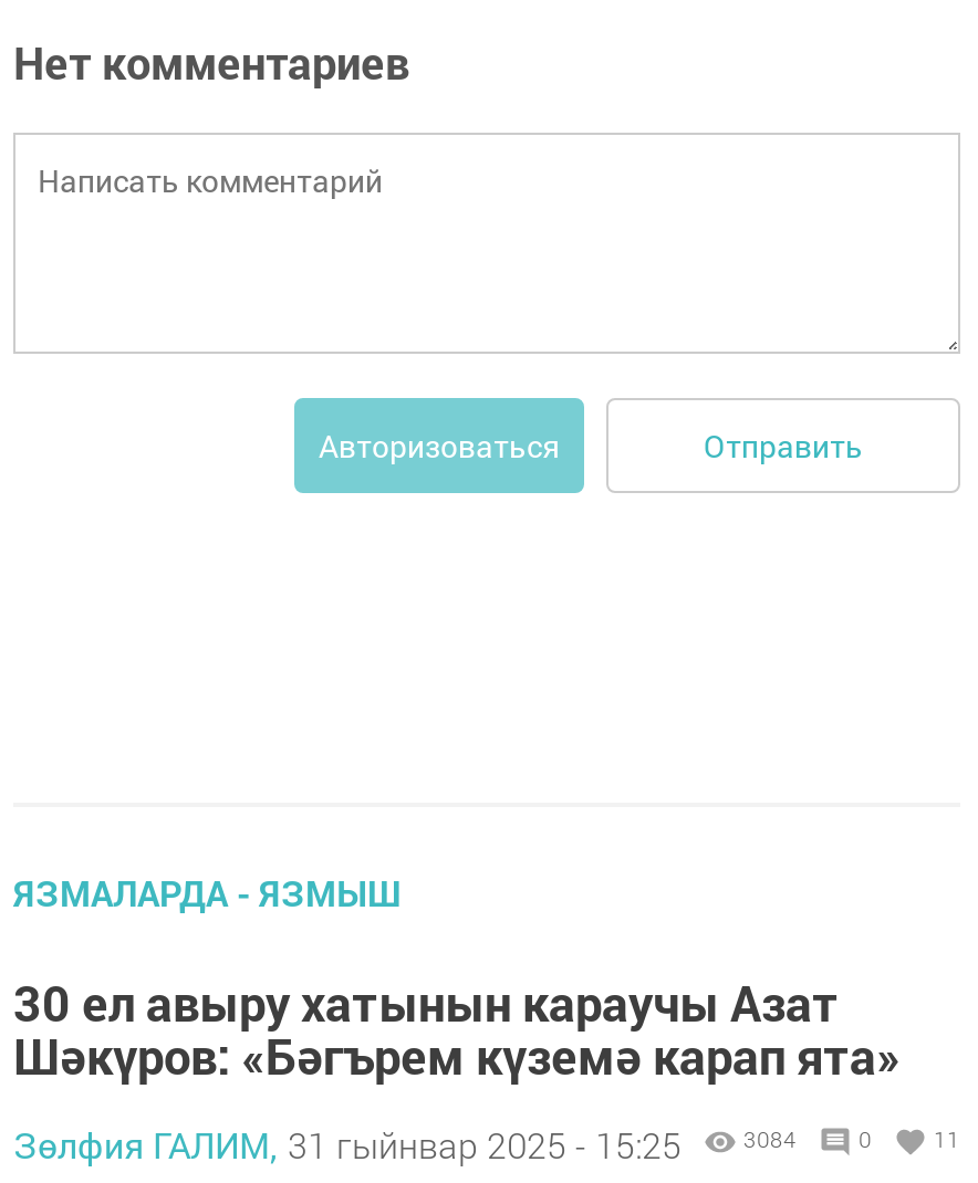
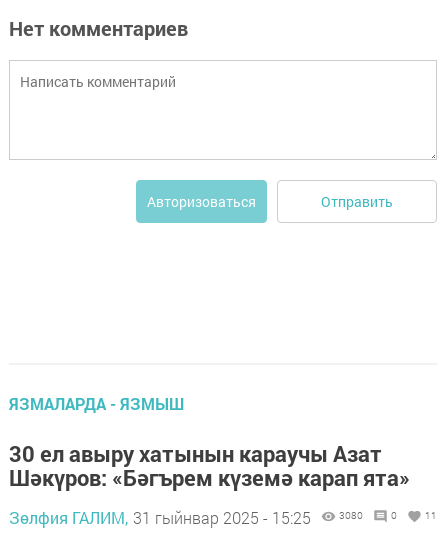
- 3084
+ 3080
